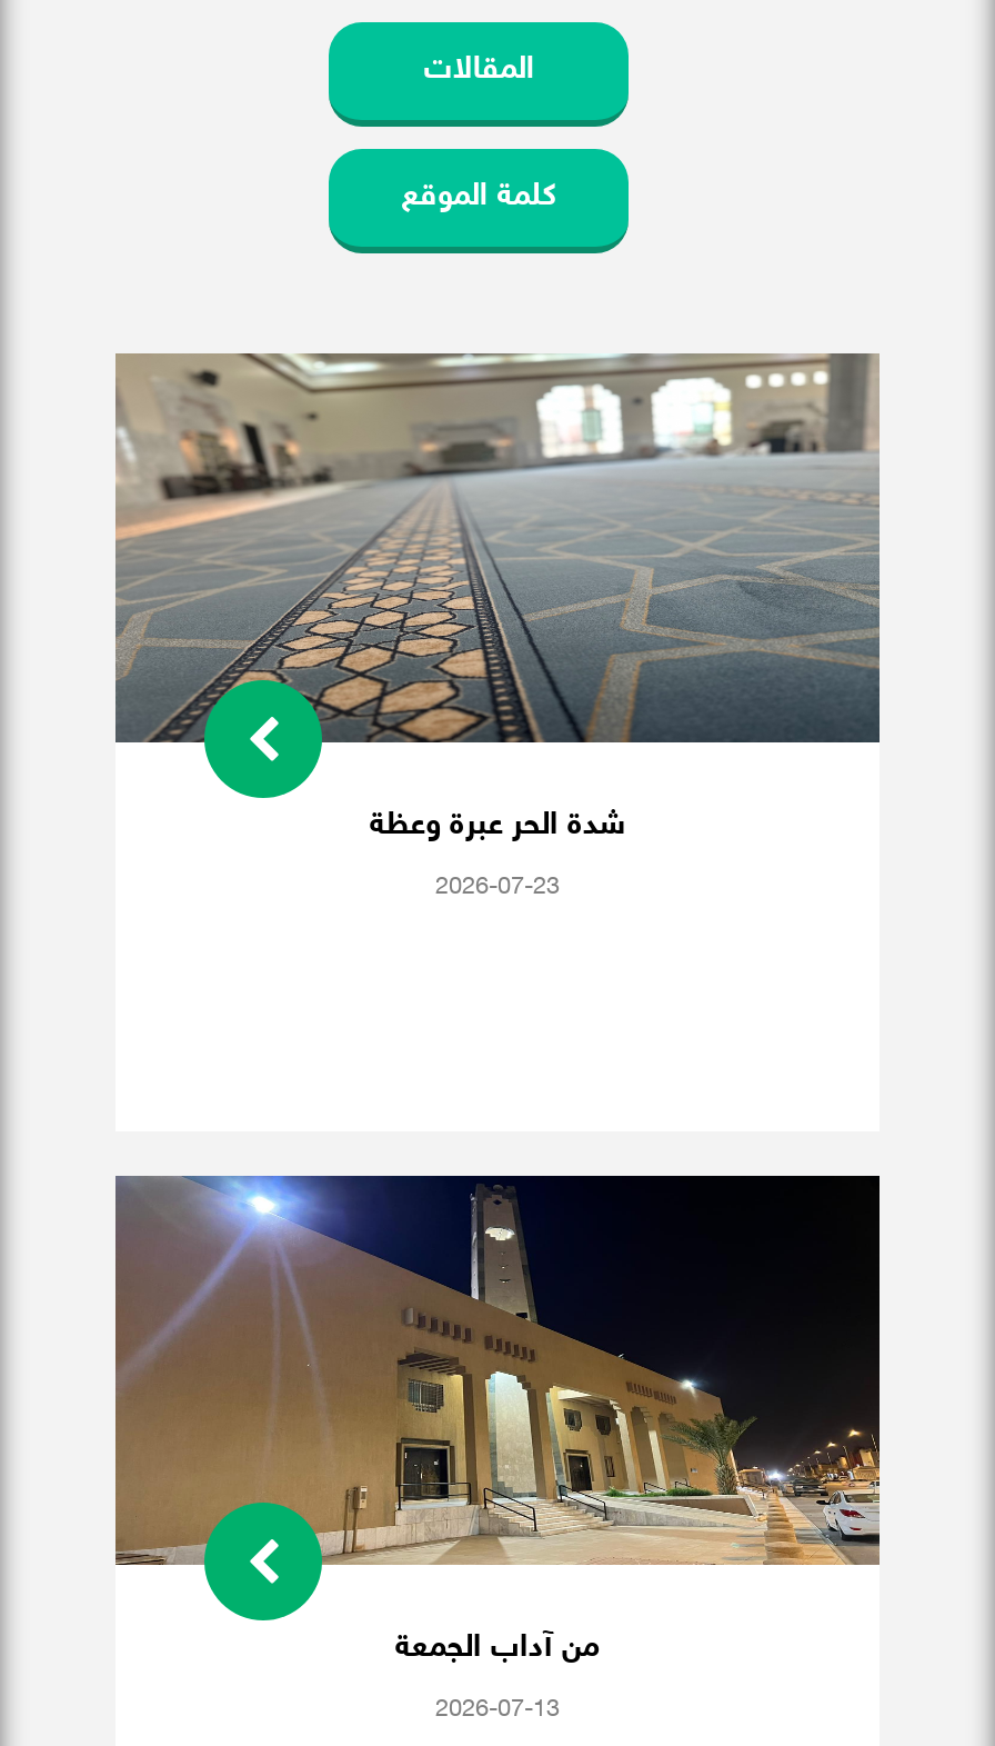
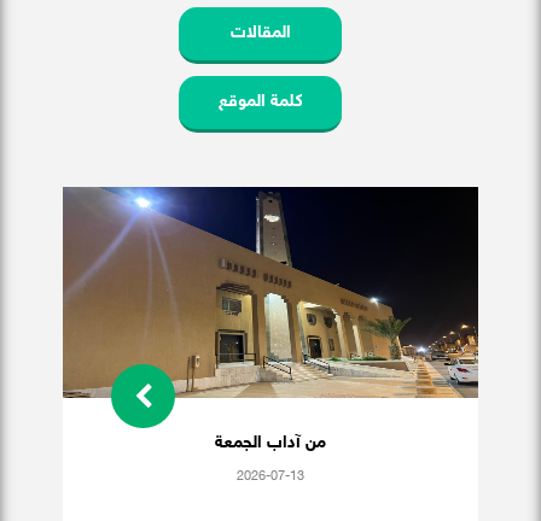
- [image]
- شدة الحر عبرة وعظة
- 2026-07-23
